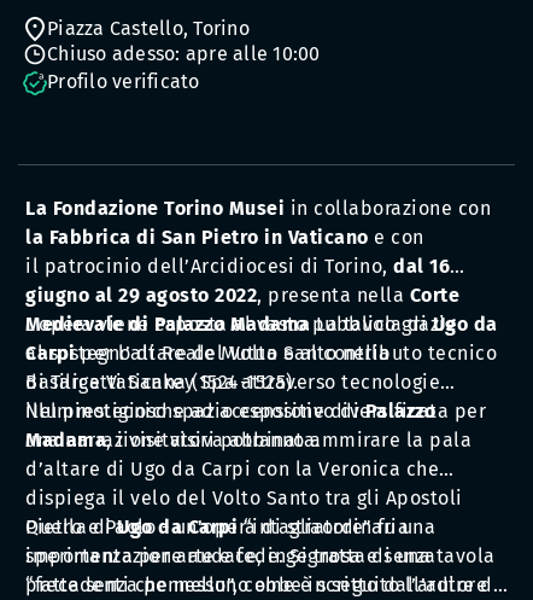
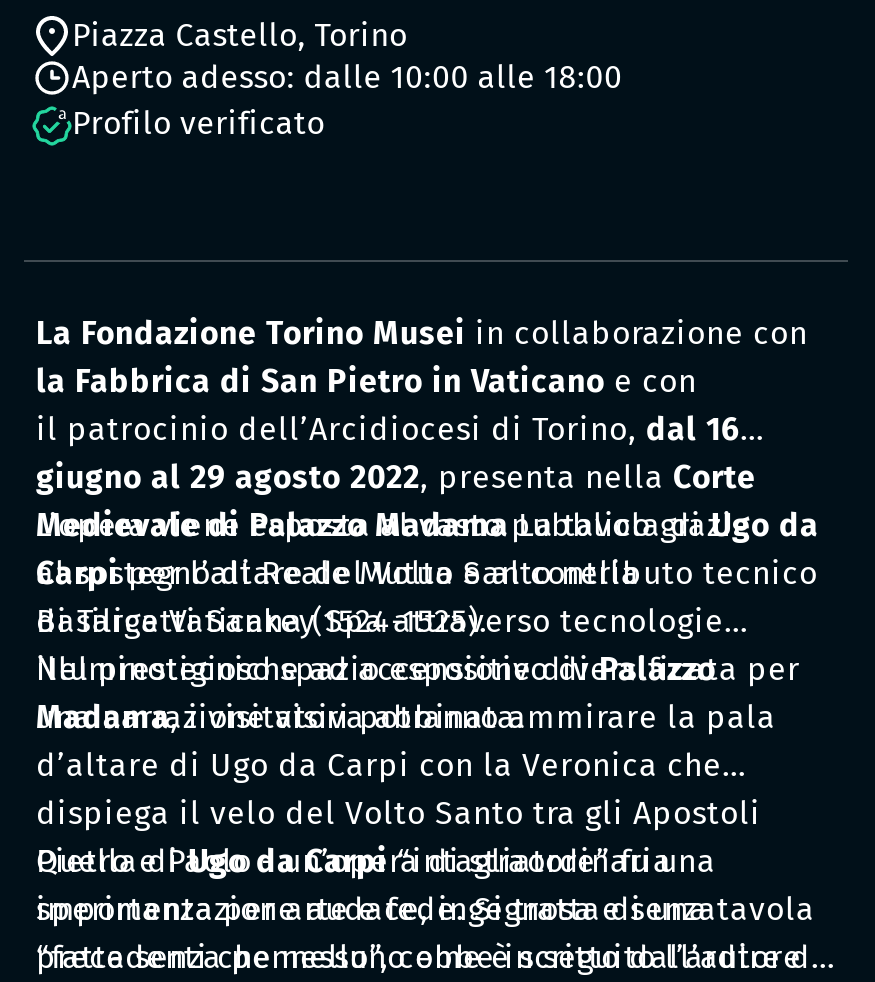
- Chiuso adesso: apre alle 10:00
+ Aperto adesso: dalle 10:00 alle 18:00
